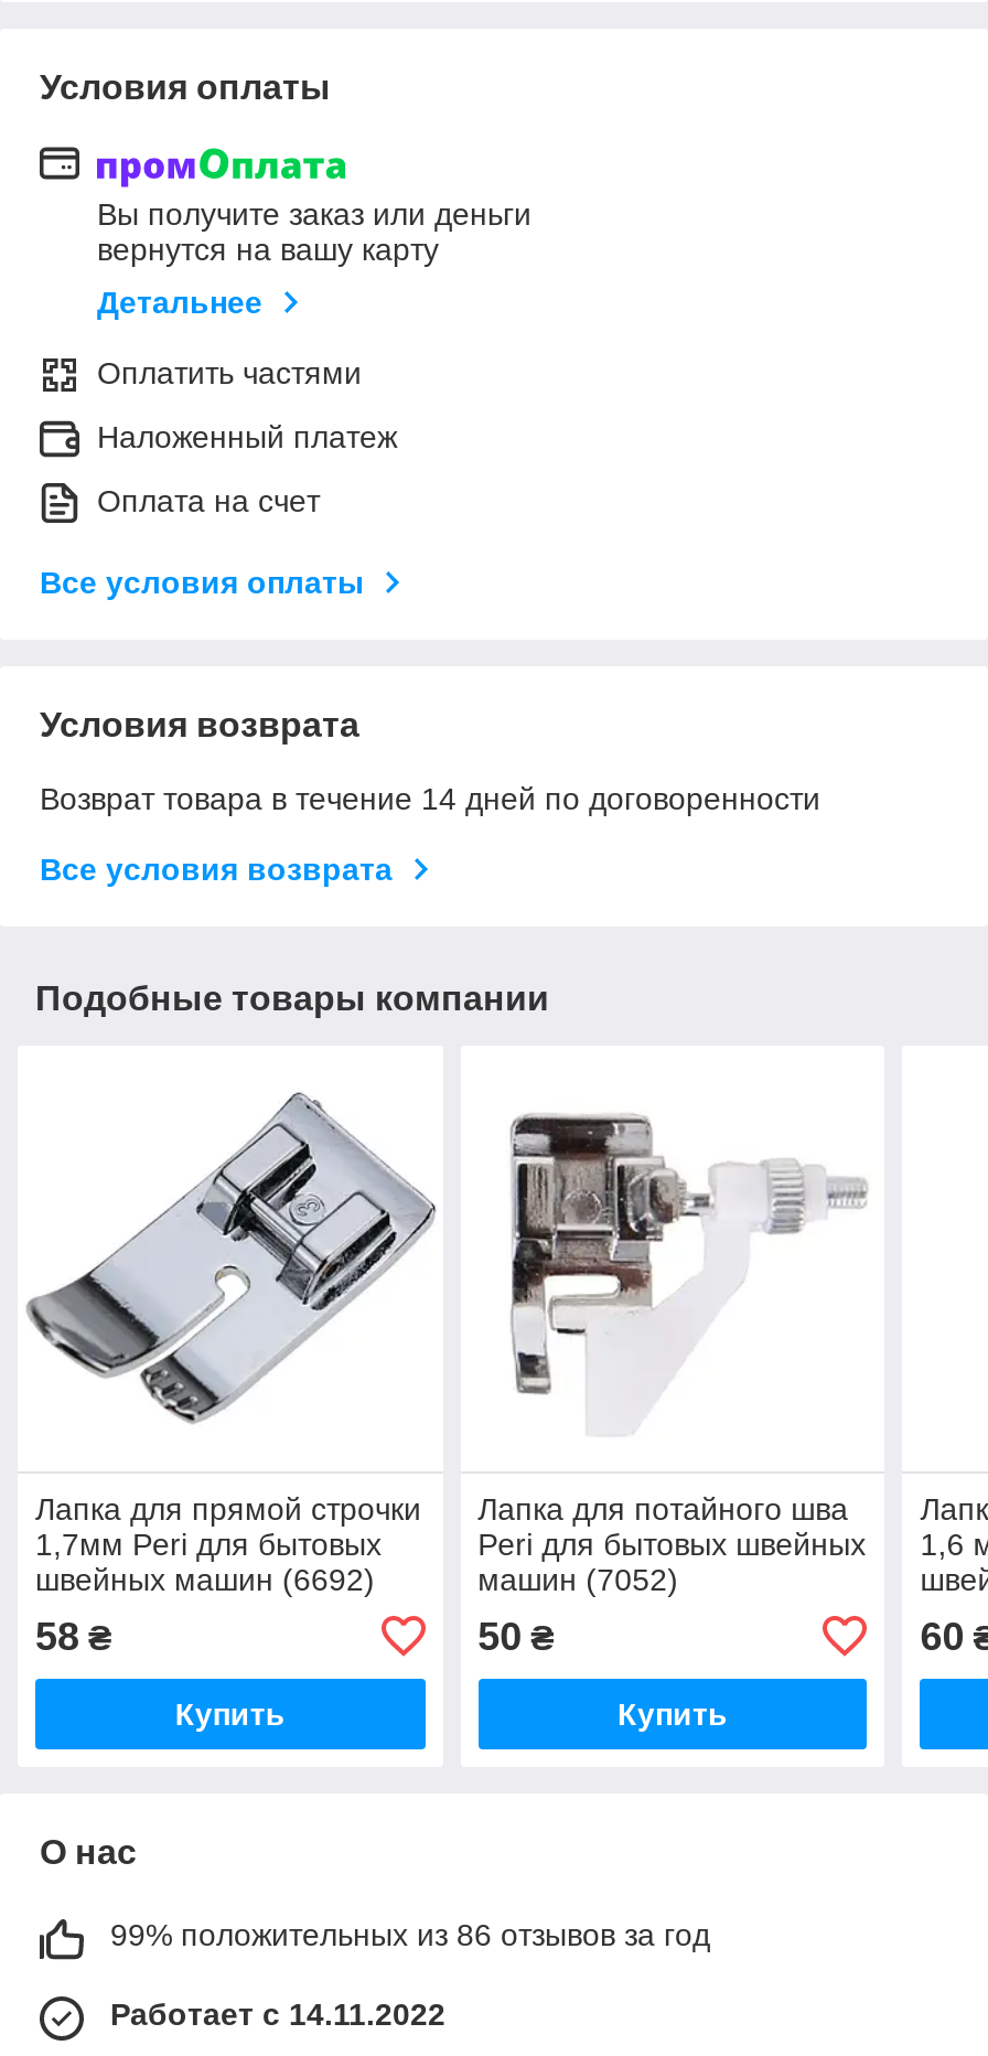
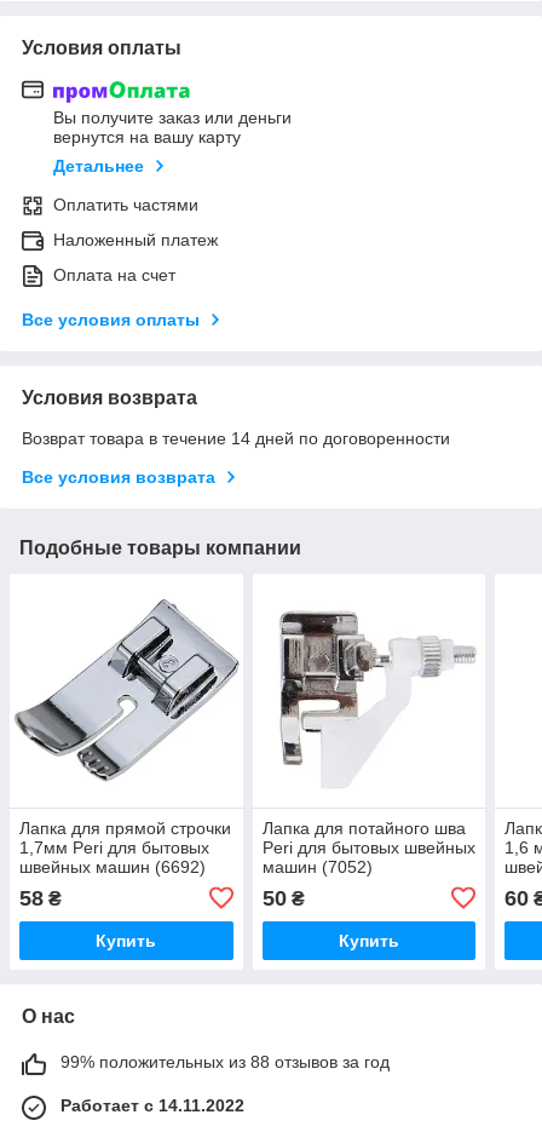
- 99% положительных из 86 отзывов за год
+ 99% положительных из 88 отзывов за год
